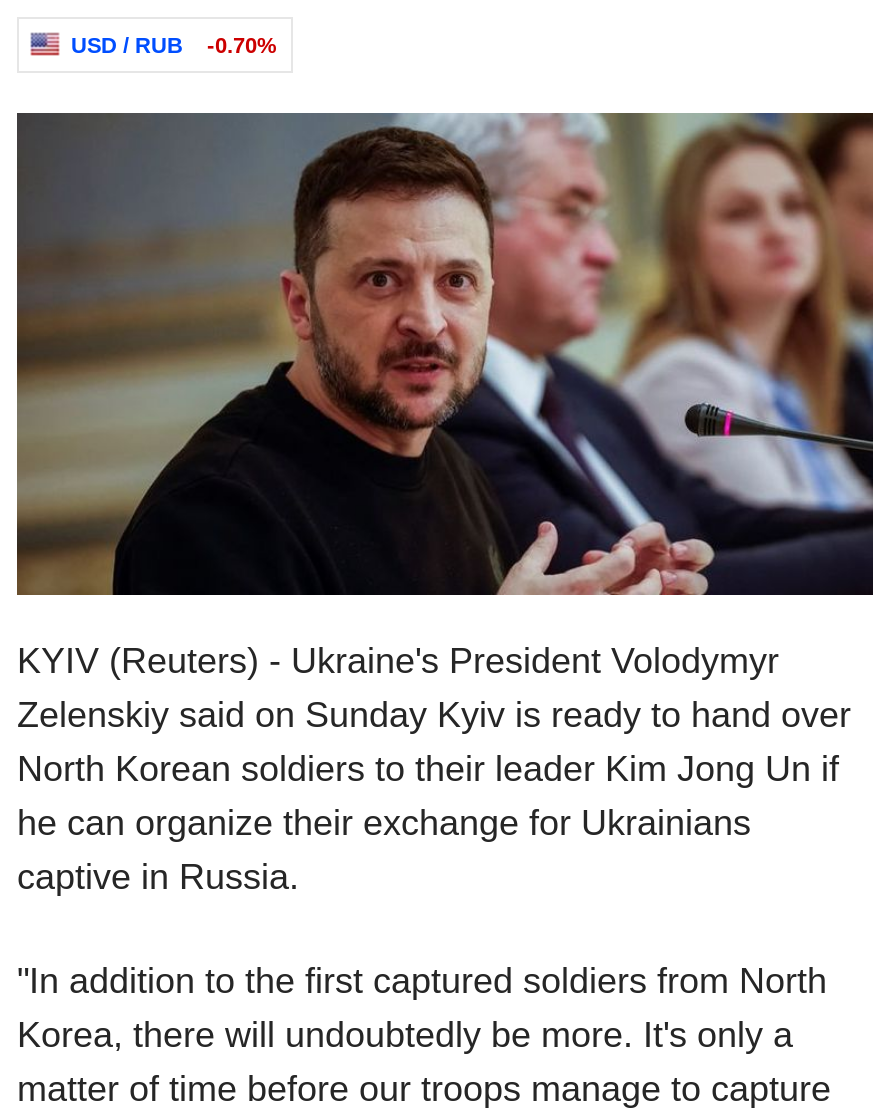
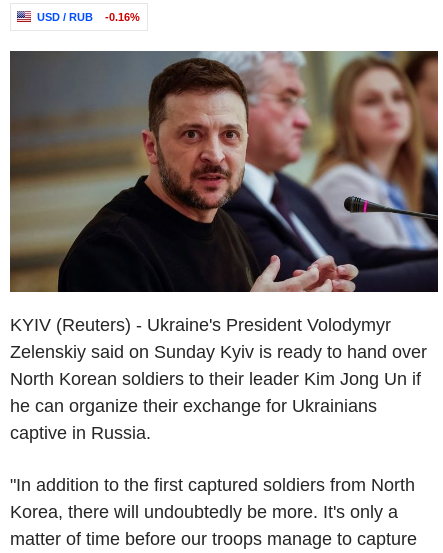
- USD / RUB -0.70%
+ USD / RUB -0.16%
